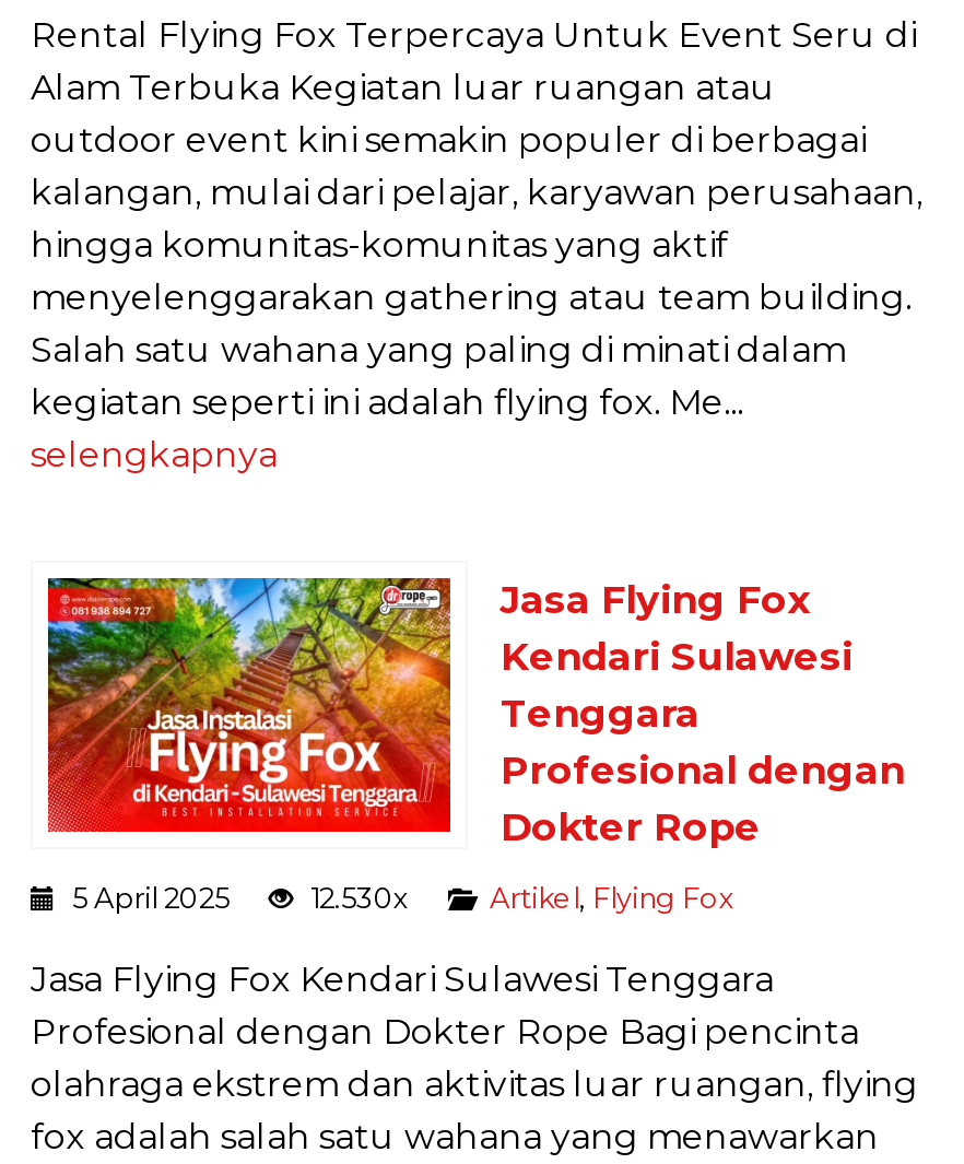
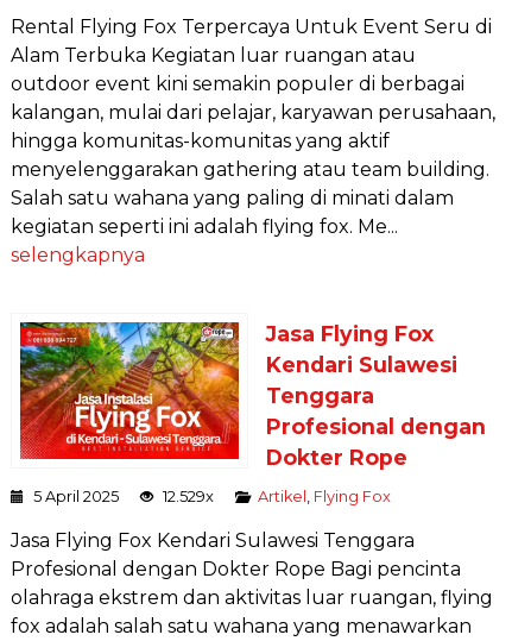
- 12.530x
+ 12.529x
